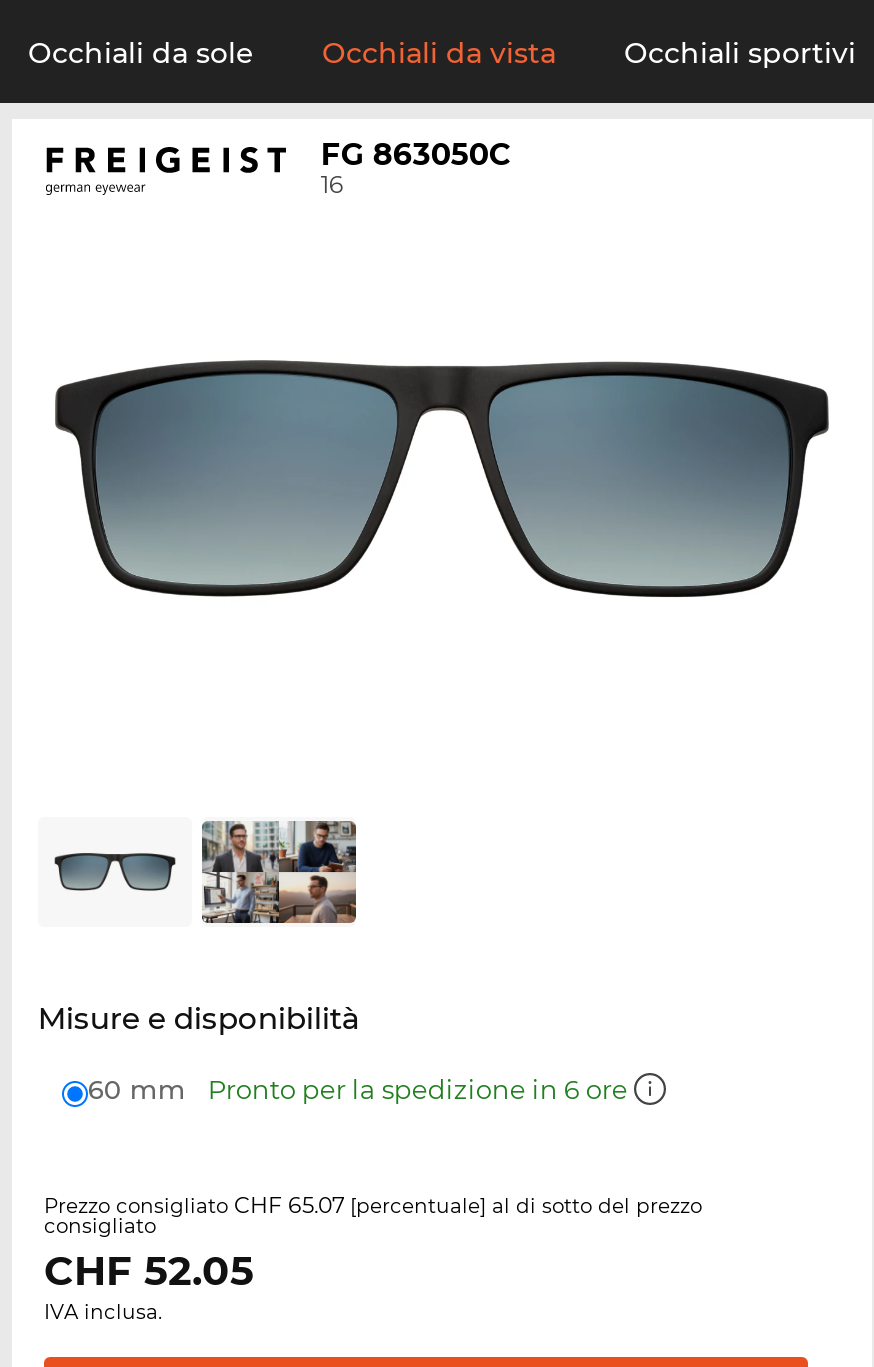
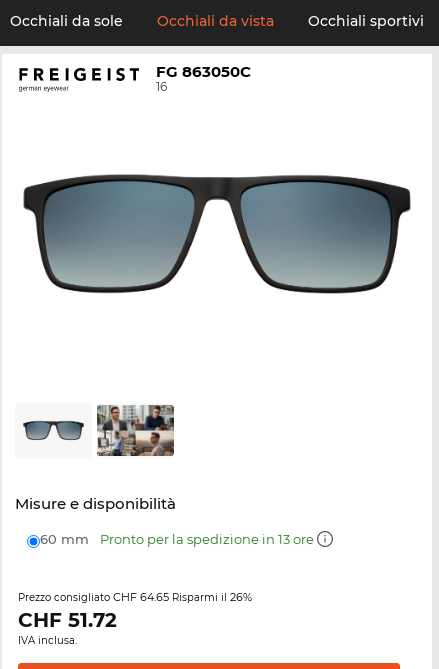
- 60 mm Pronto per la spedizione in 6 ore
+ 60 mm Pronto per la spedizione in 13 ore

- Prezzo consigliato CHF 65.07 [percentuale] al di sotto del prezzo
- consigliato
- CHF 52.05
+ Prezzo consigliato CHF 64.65 Risparmi il 26%
+ CHF 51.72
